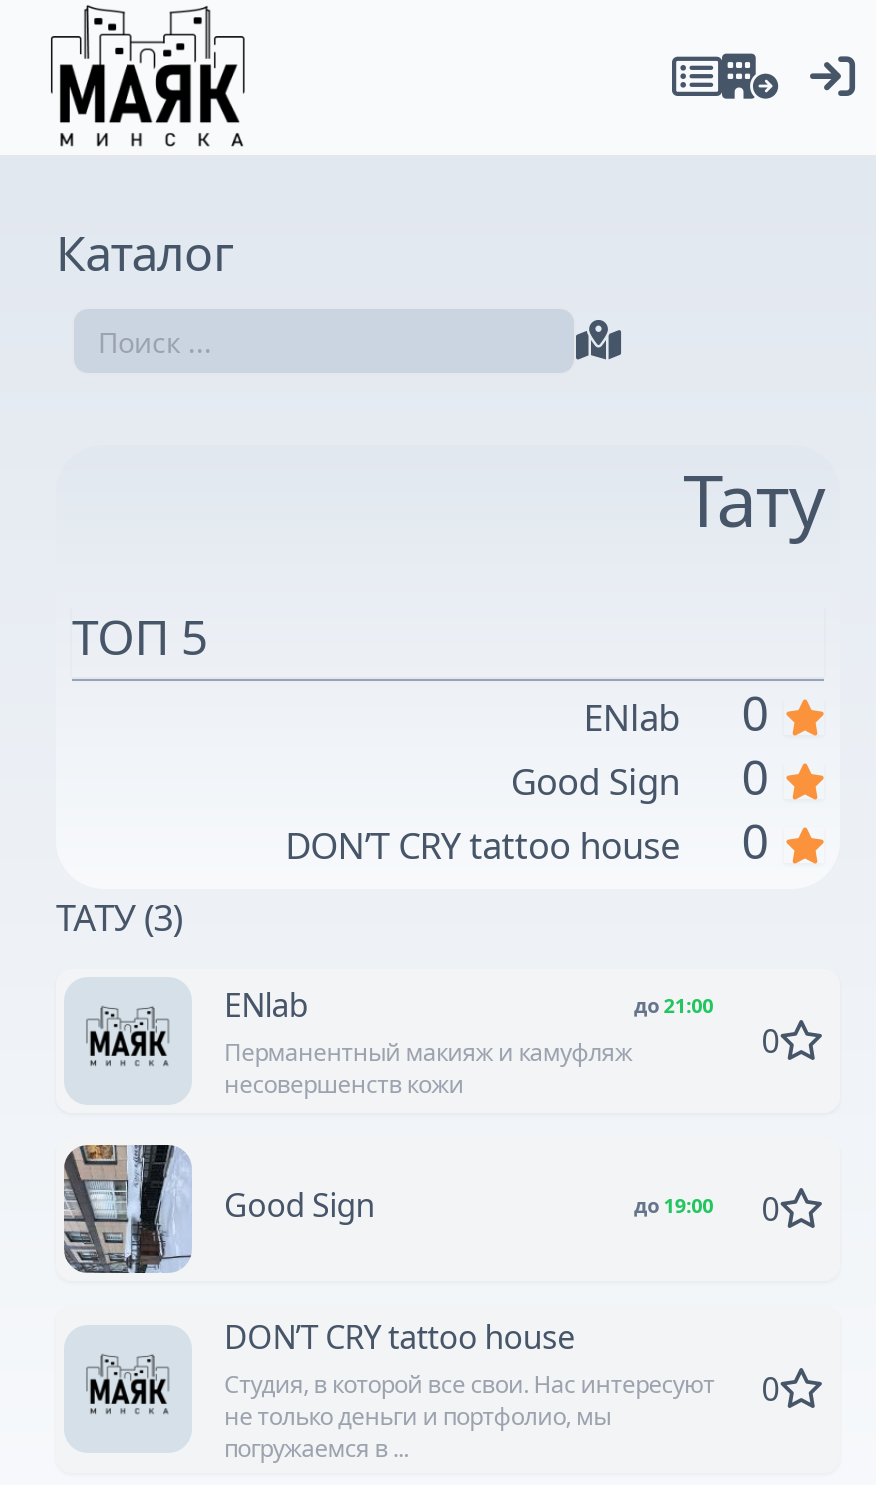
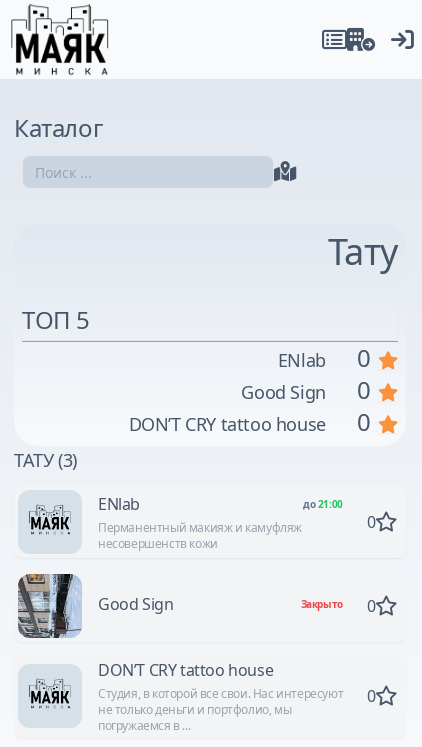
- до 19:00
+ Закрыто
